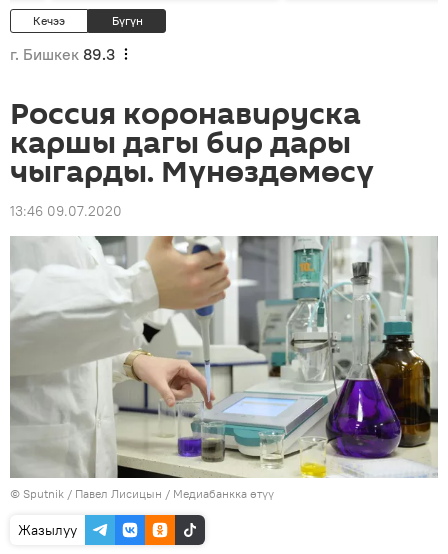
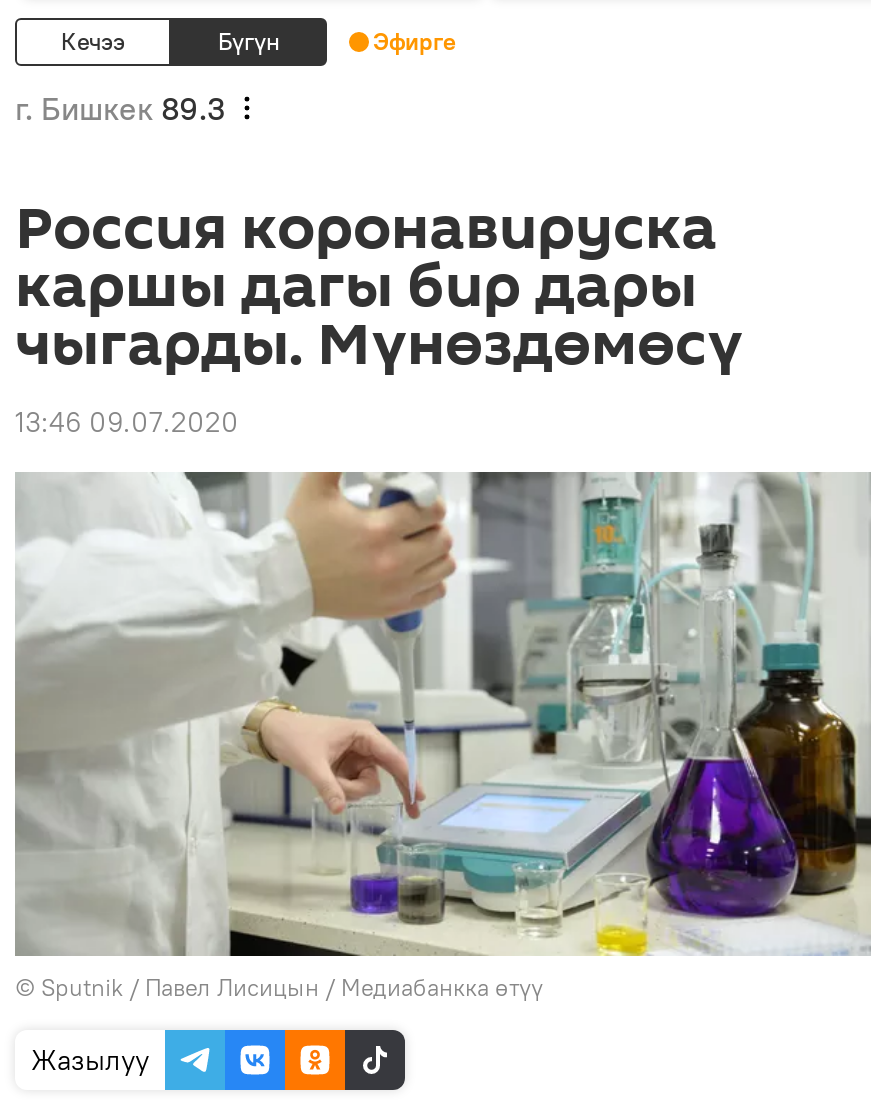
+ Эфирге
